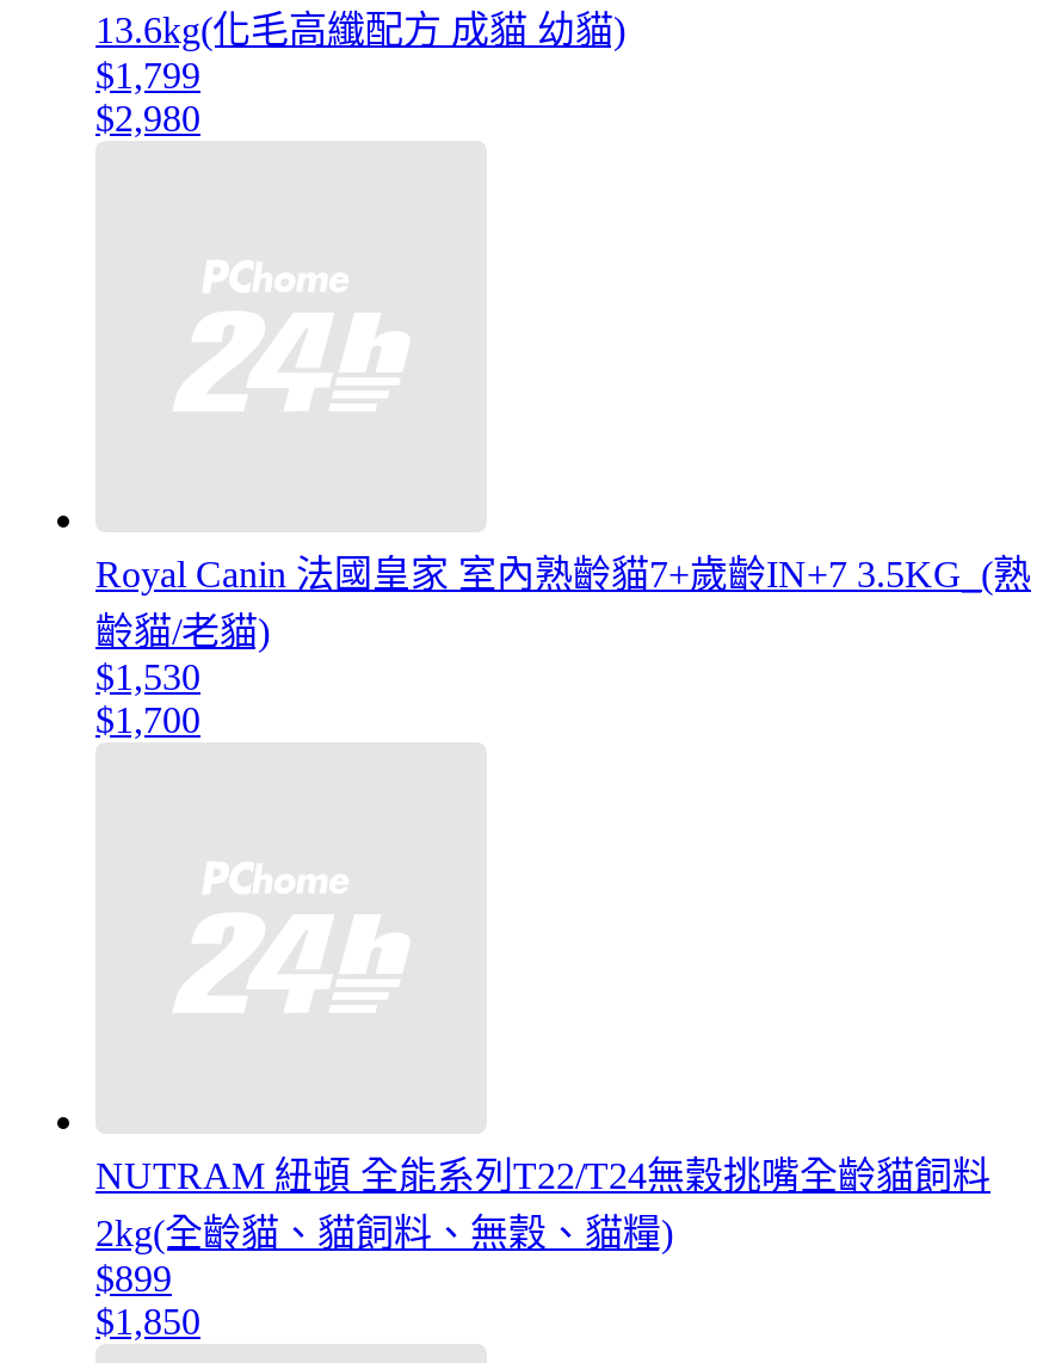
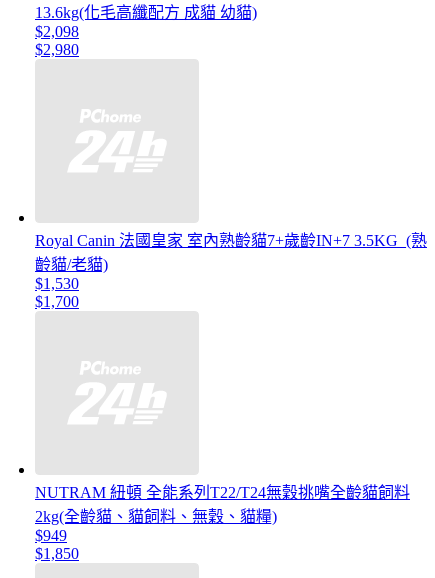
- $1,799
+ $2,098

- $899
+ $949
